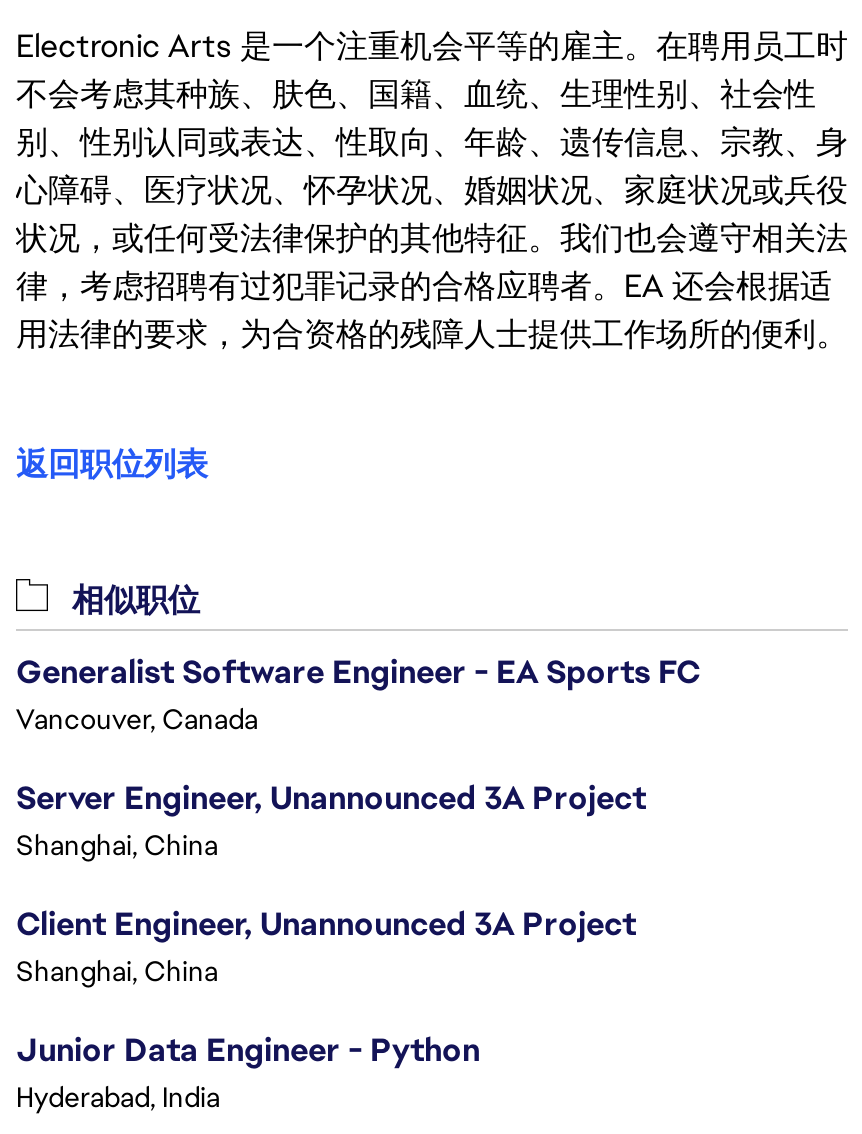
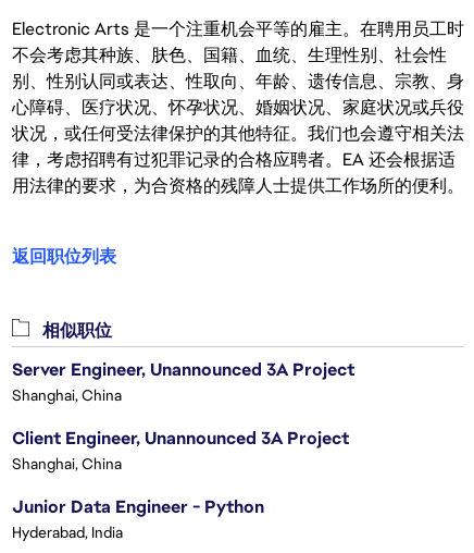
- Generalist Software Engineer - EA Sports FC
- Vancouver, Canada
